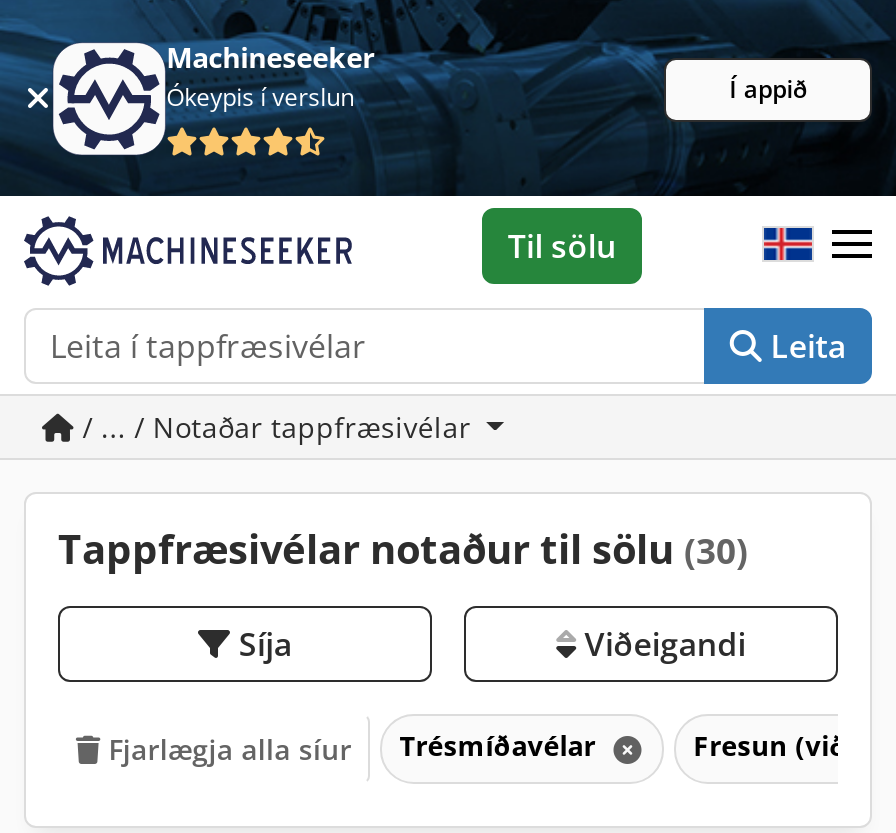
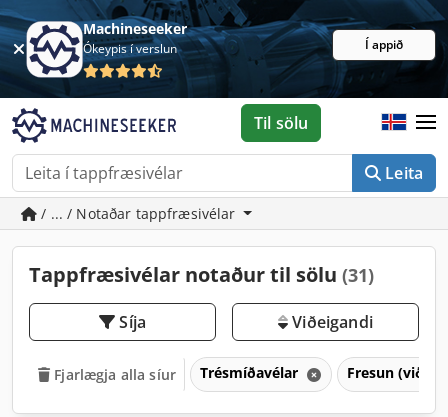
- Tappfræsivélar notaður til sölu (30)
+ Tappfræsivélar notaður til sölu (31)
